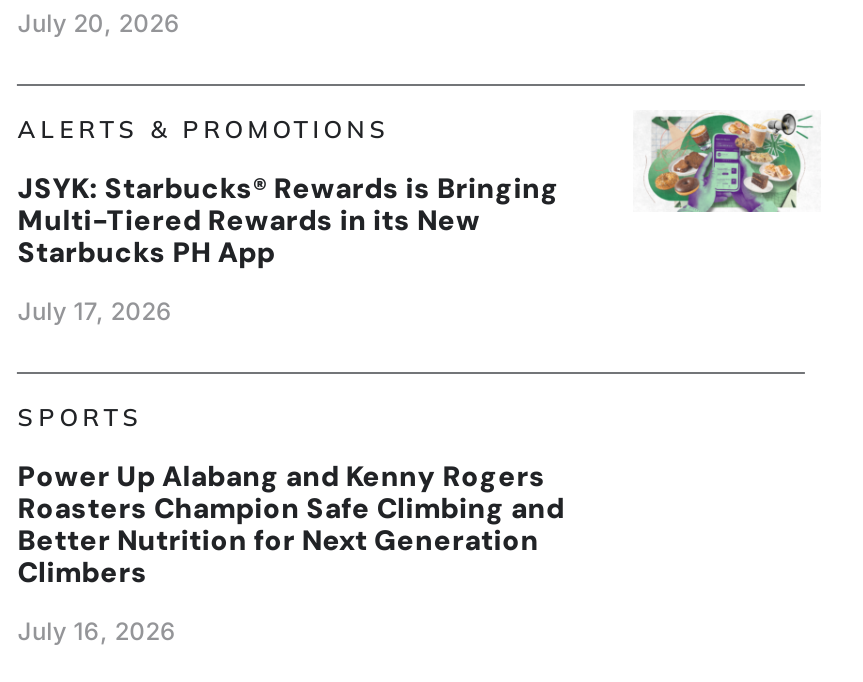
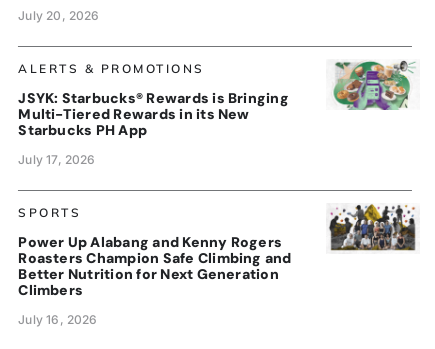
+ [image]
